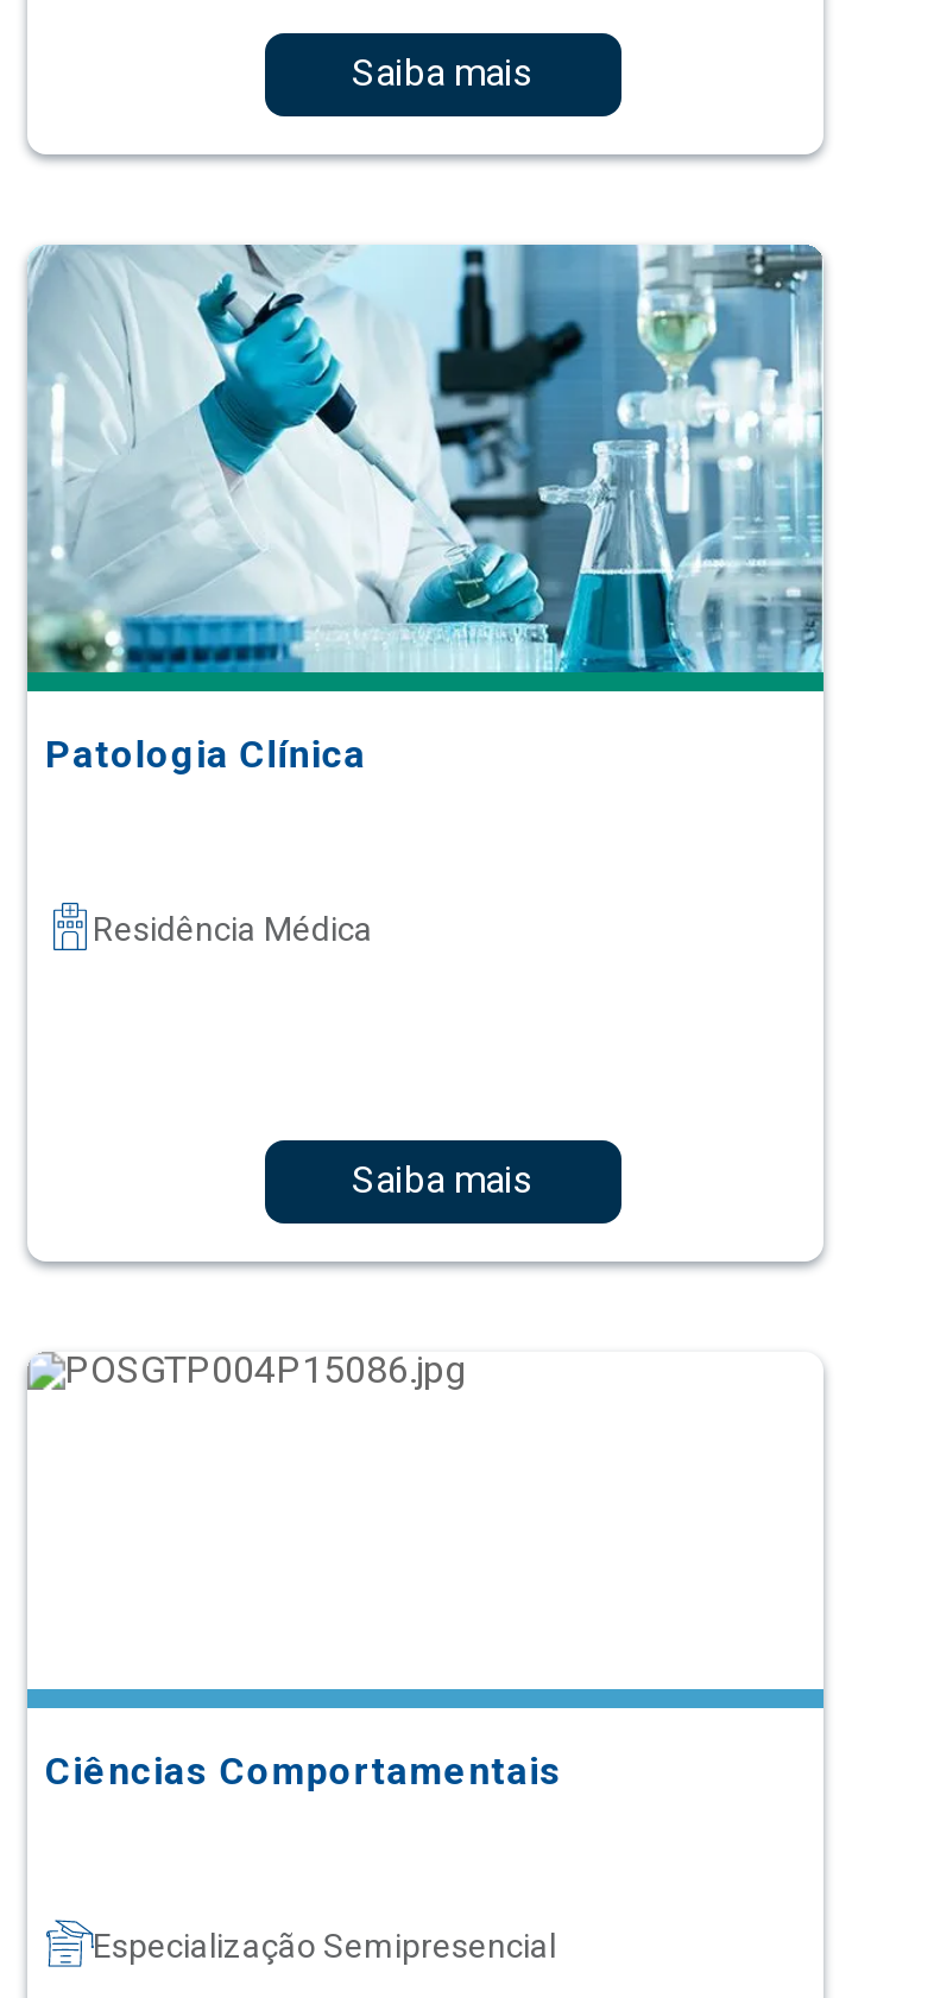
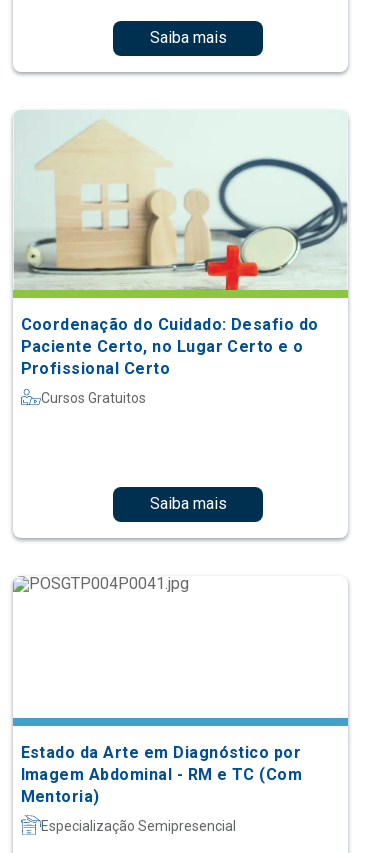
- [image]
- Patologia Clínica
+ [image]
+ Coordenação do Cuidado: Desafio do
+ Paciente Certo, no Lugar Certo e o
+ Profissional Certo

- Residência Médica
+ Cursos Gratuitos

- Ciências Comportamentais
+ Estado da Arte em Diagnóstico por
+ Imagem Abdominal - RM e TC (Com
+ Mentoria)
